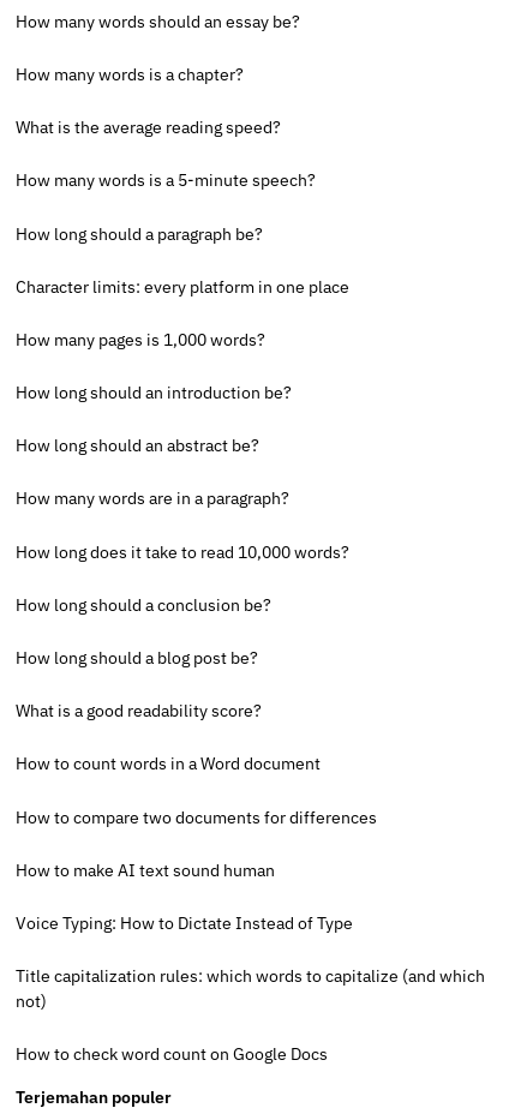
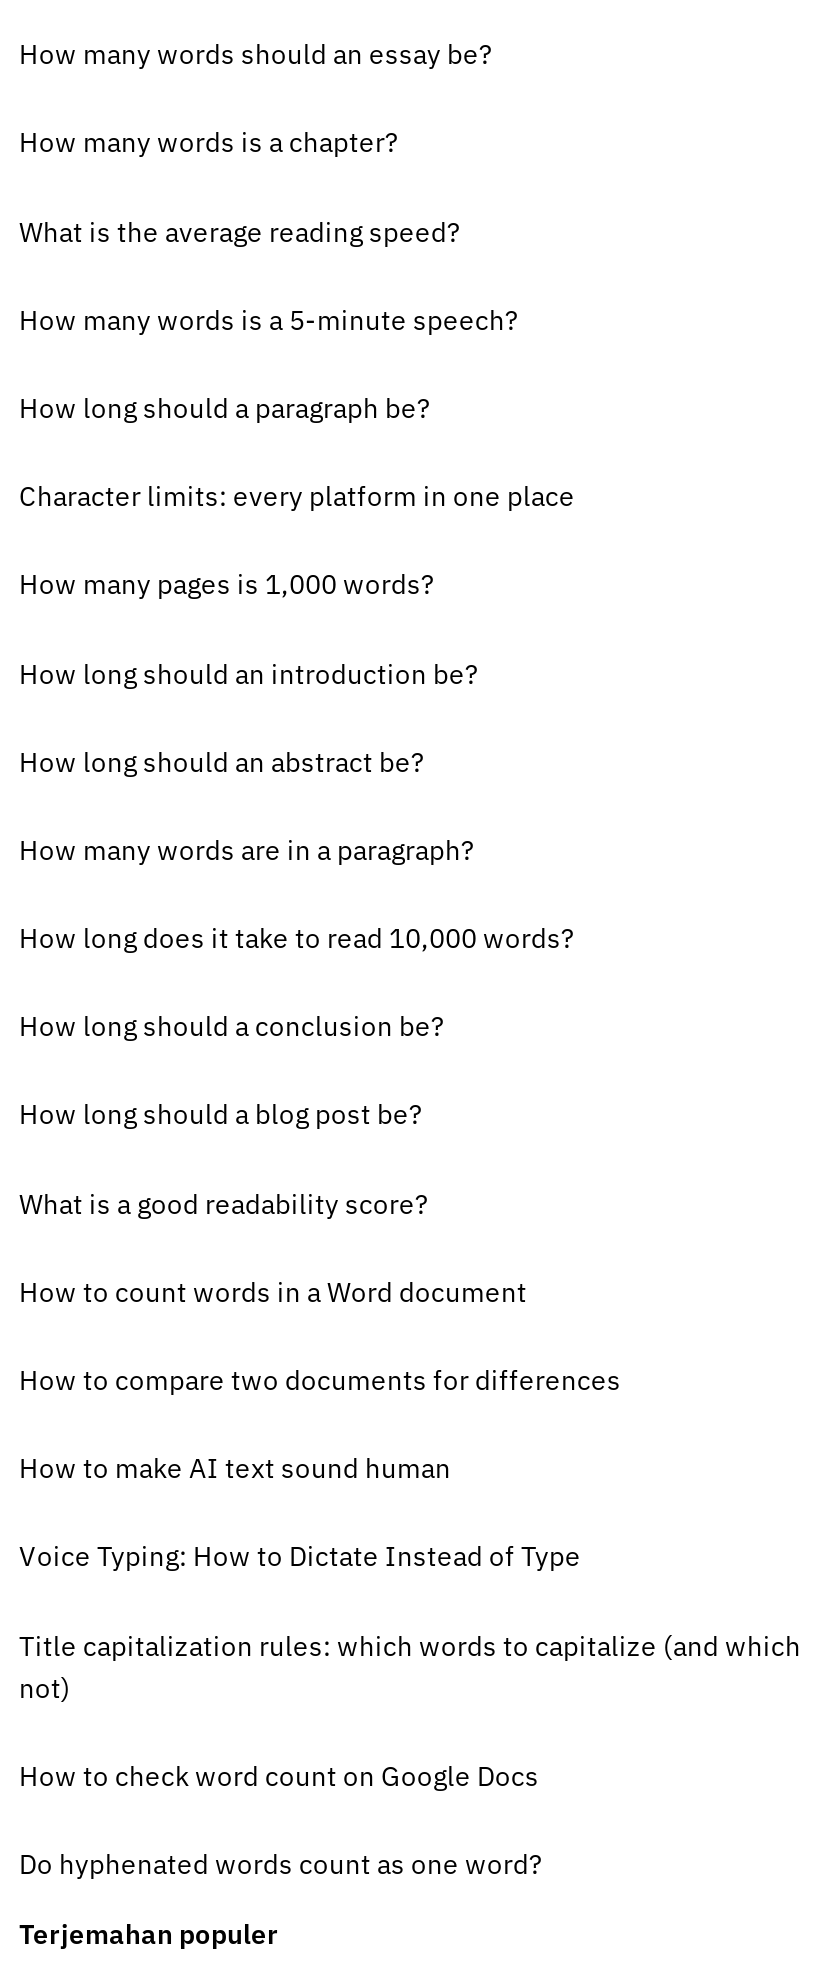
+ Do hyphenated words count as one word?
